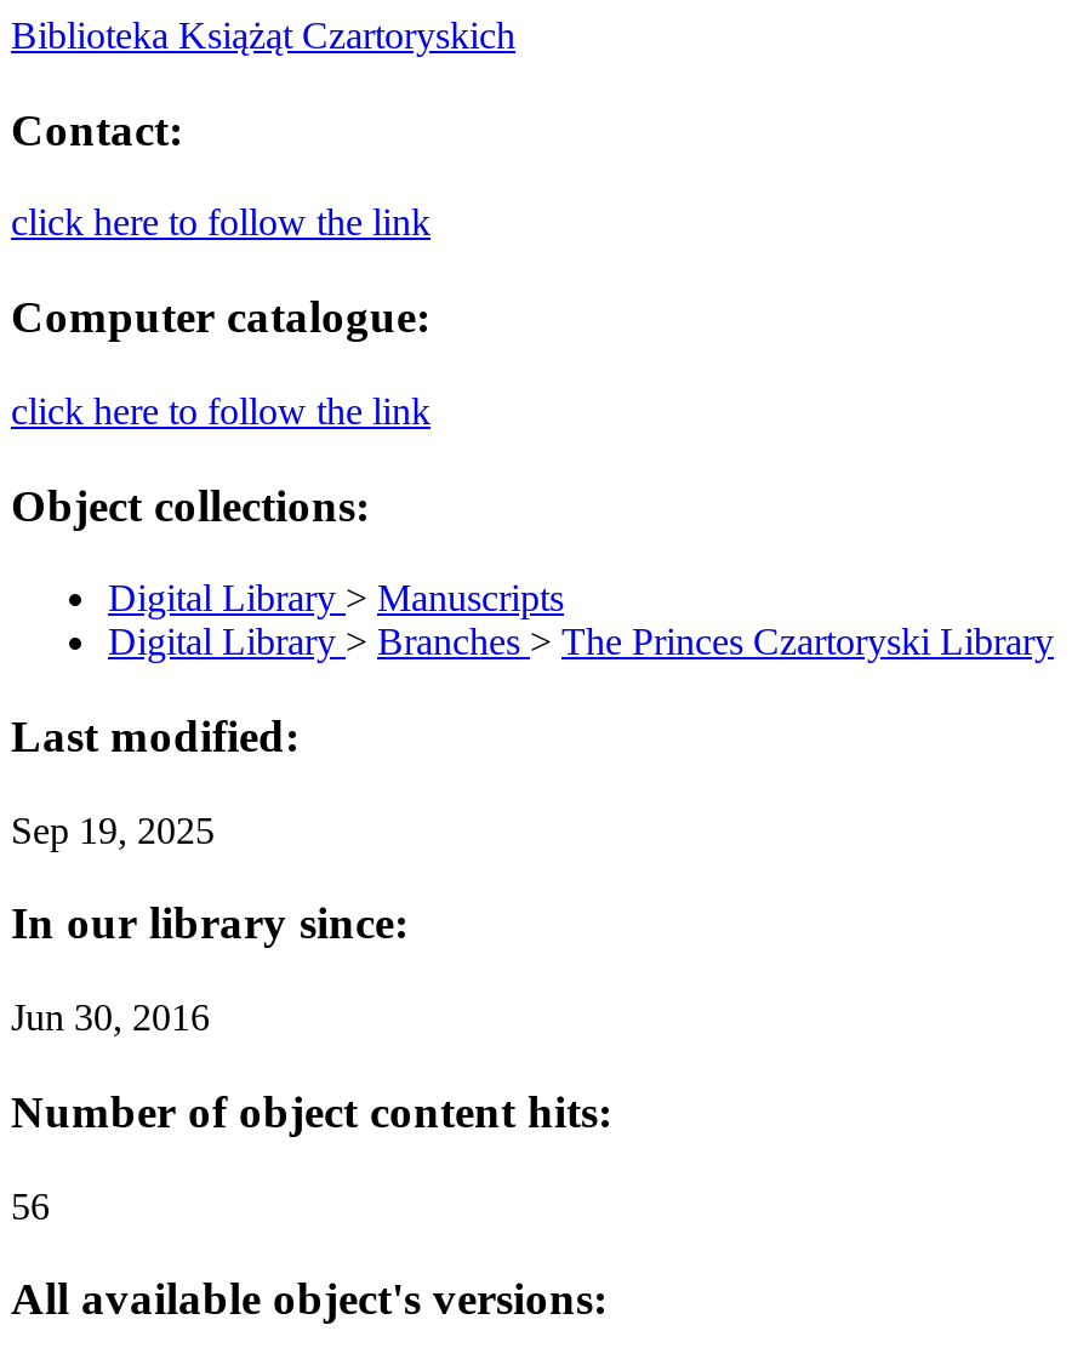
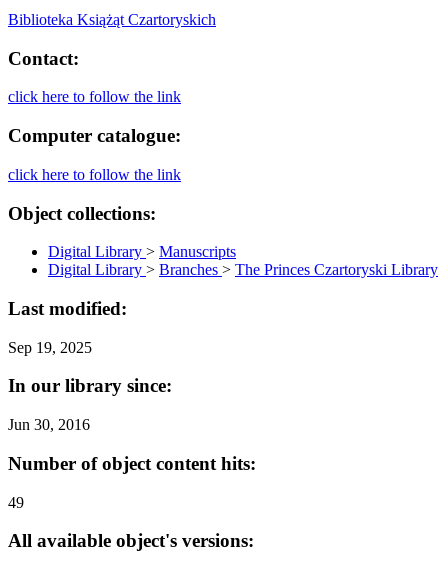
- 56
+ 49
